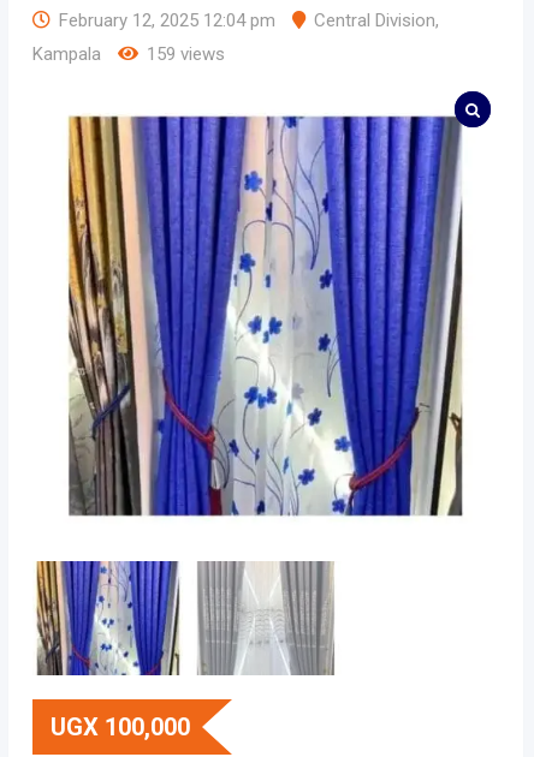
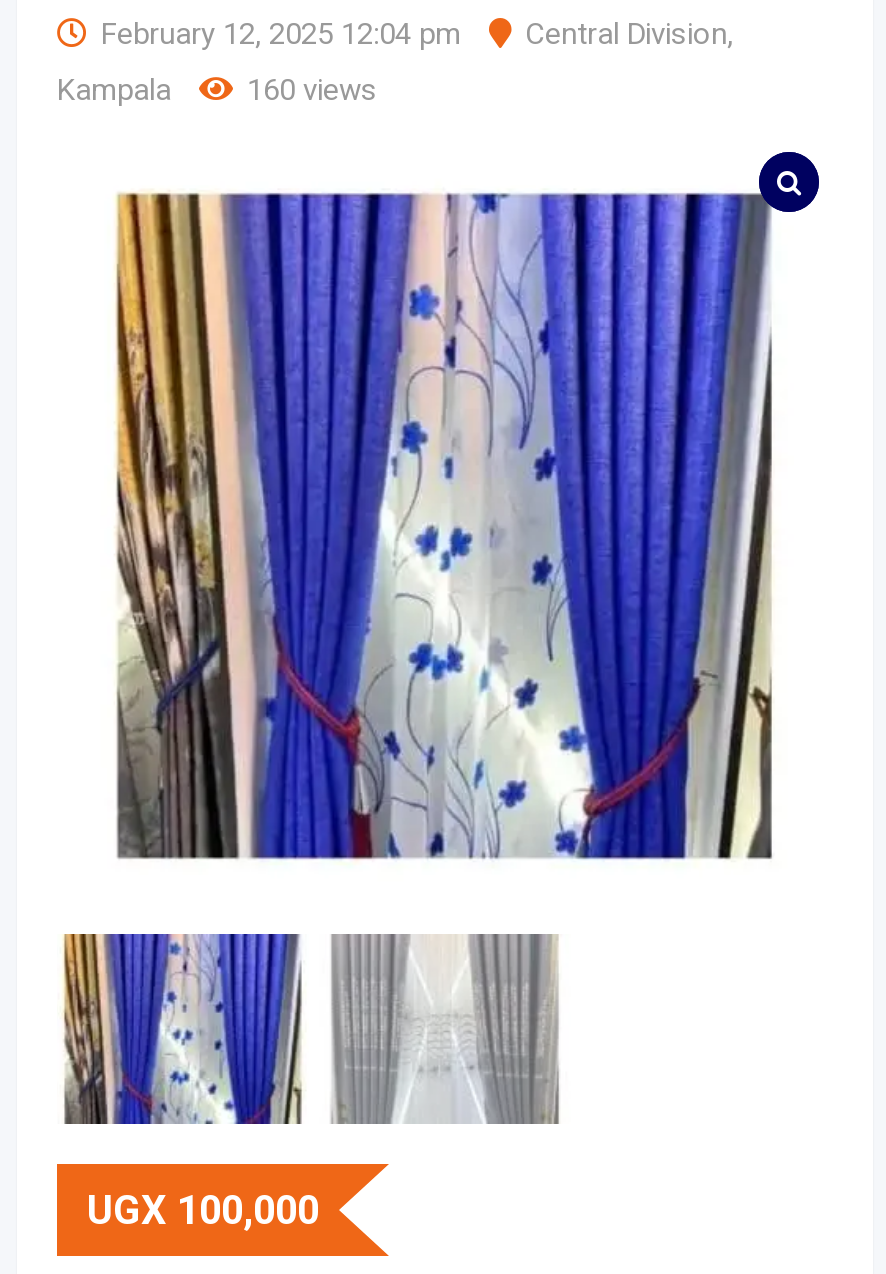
- 159 views
+ 160 views
